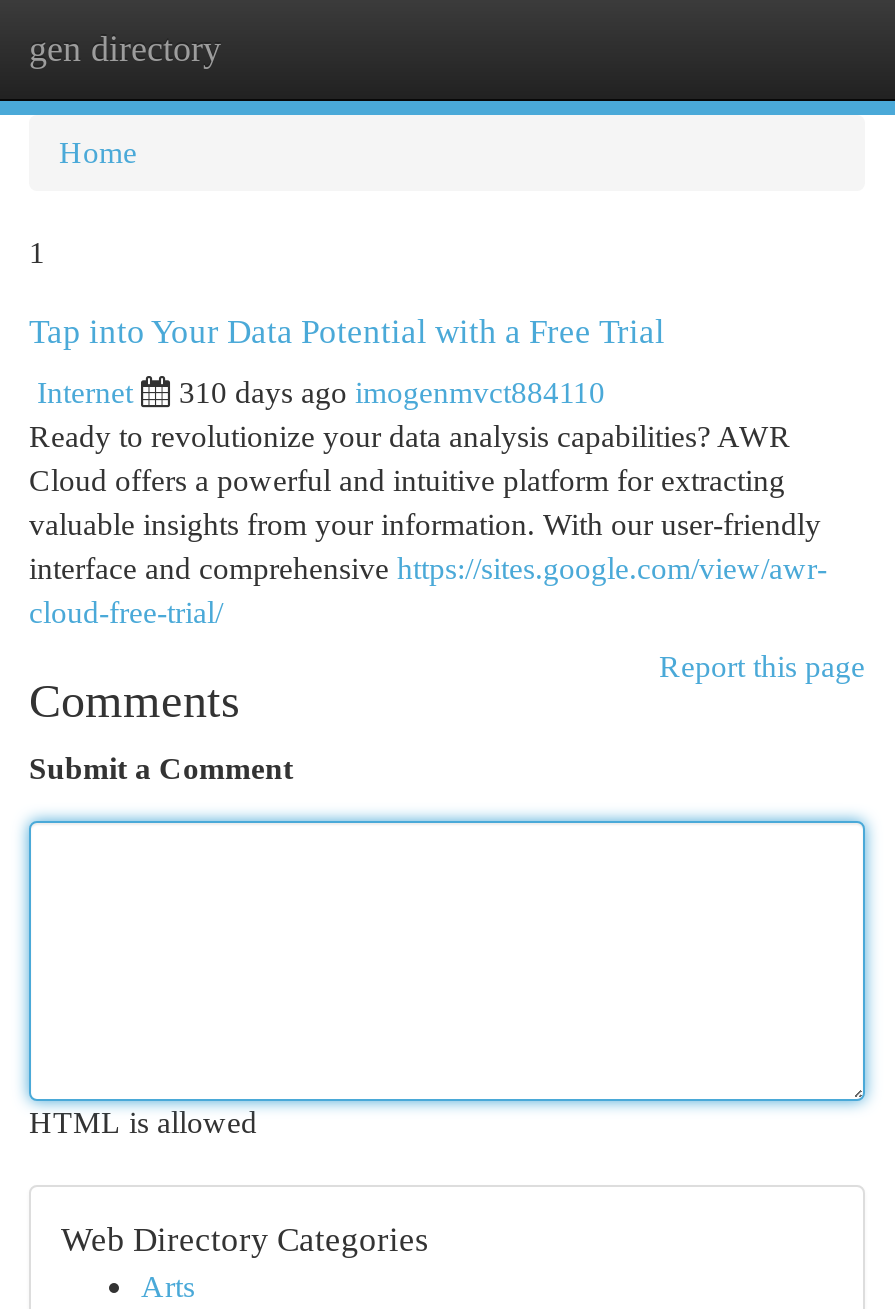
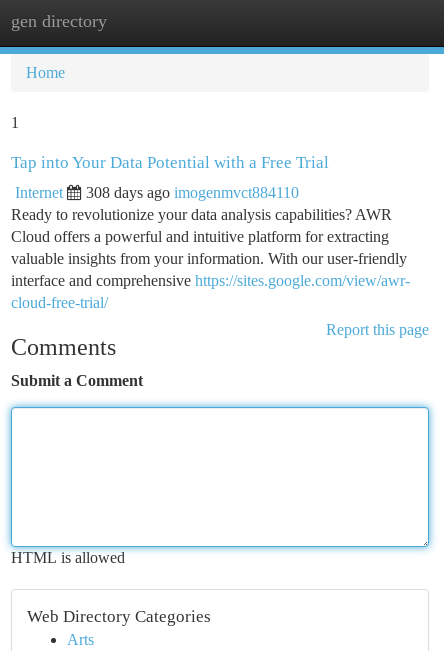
- 310 days ago imogenmvct884110
+ 308 days ago imogenmvct884110
